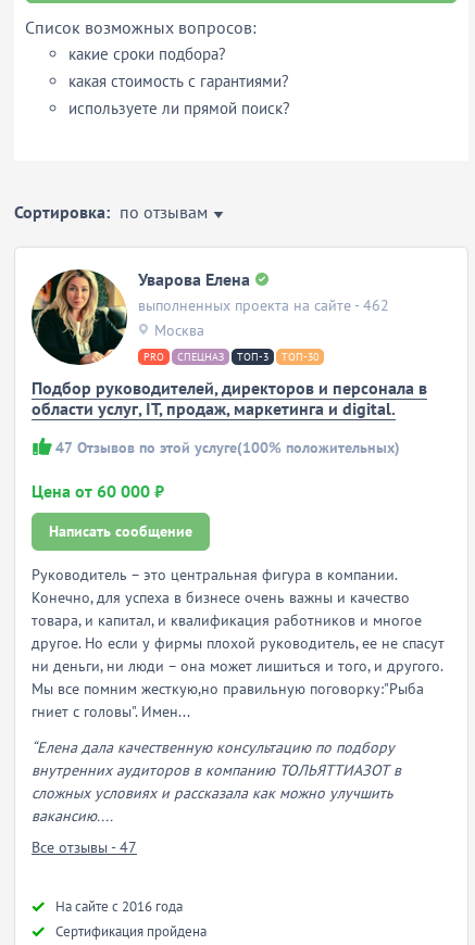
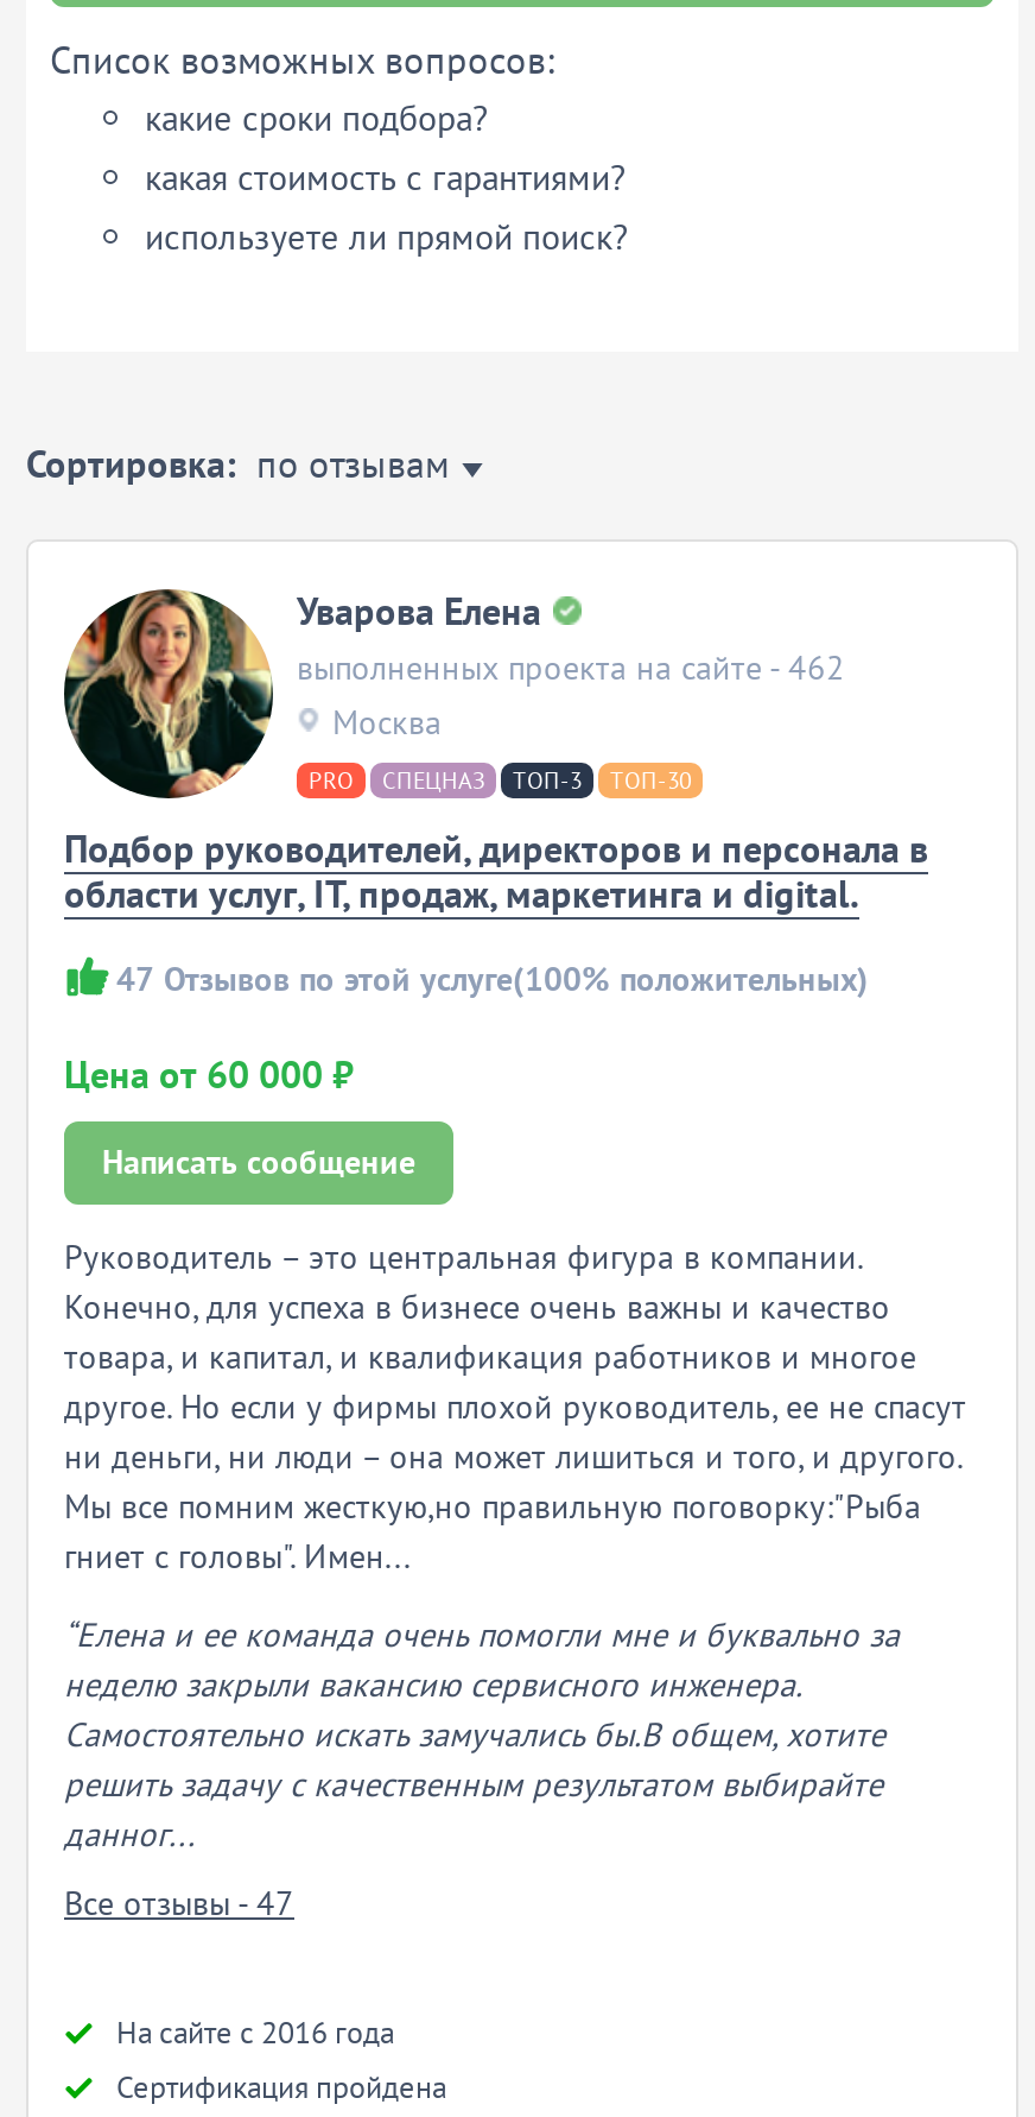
- “Елена дала качественную консультацию по подбору
- внутренних аудиторов в компанию ТОЛЬЯТТИАЗОТ в
- сложных условиях и рассказала как можно улучшить
- вакансию....
+ “Елена и ее команда очень помогли мне и буквально за
+ неделю закрыли вакансию сервисного инженера.
+ Самостоятельно искать замучались бы.В общем, хотите
+ решить задачу с качественным результатом выбирайте
+ данног...
